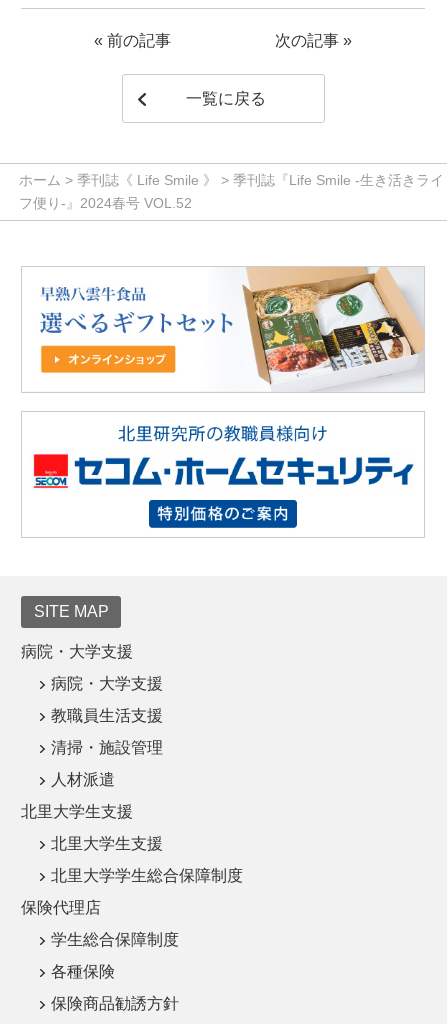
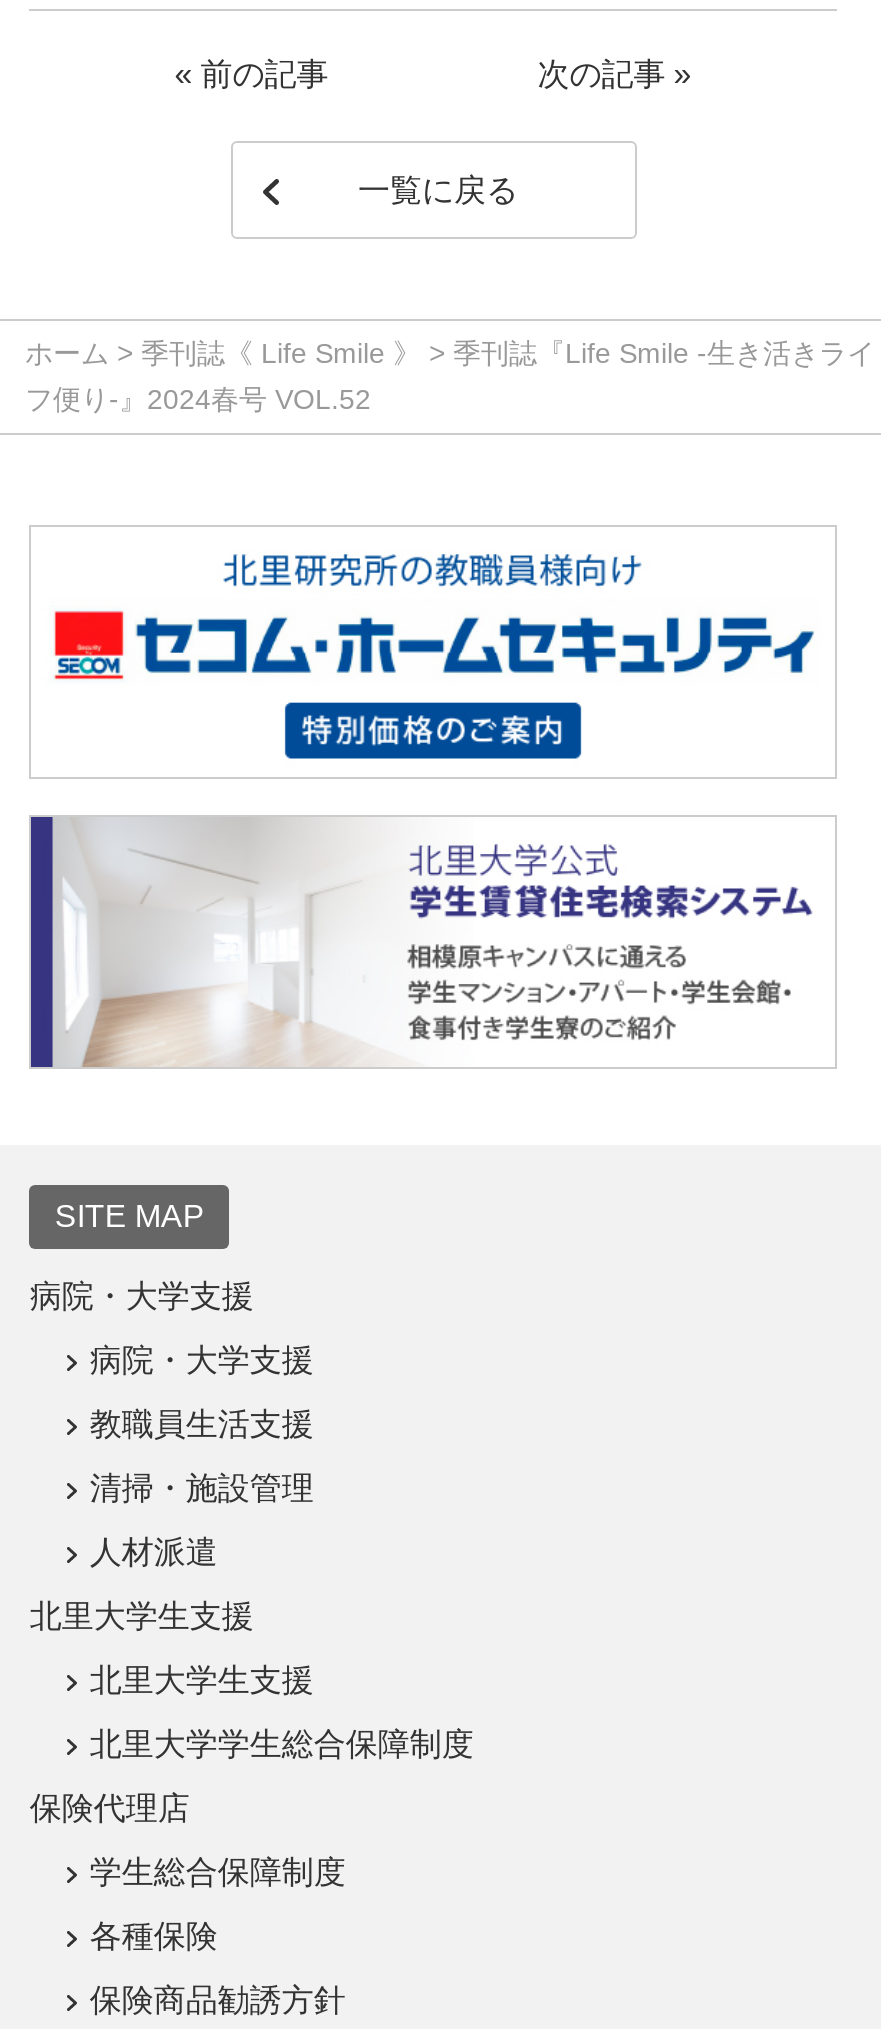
- [image]
+ [image]

- [image]
+ [image]
